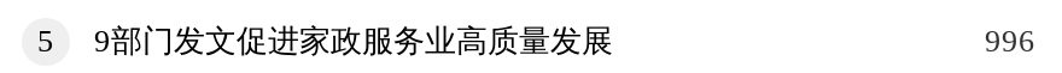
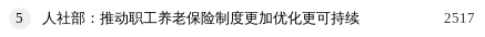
- 9部门发文促进家政服务业高质量发展
- 996
+ 人社部：推动职工养老保险制度更加优化更可持续
+ 2517
